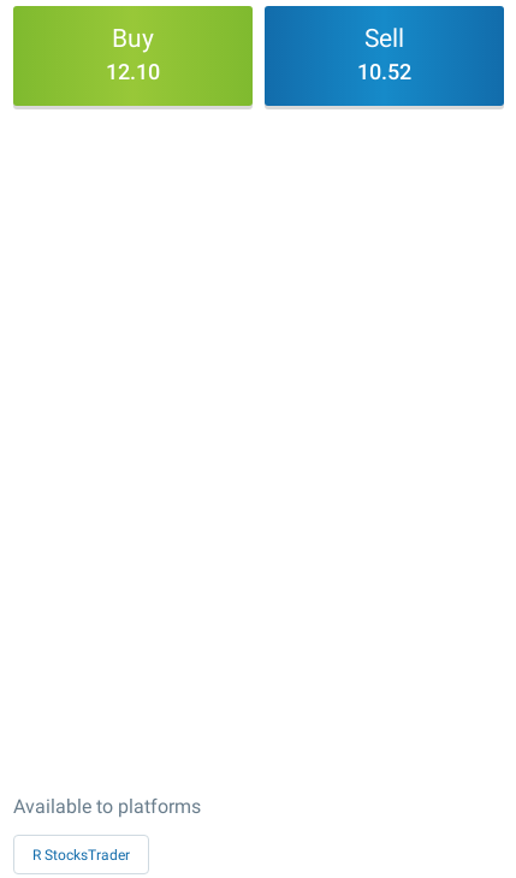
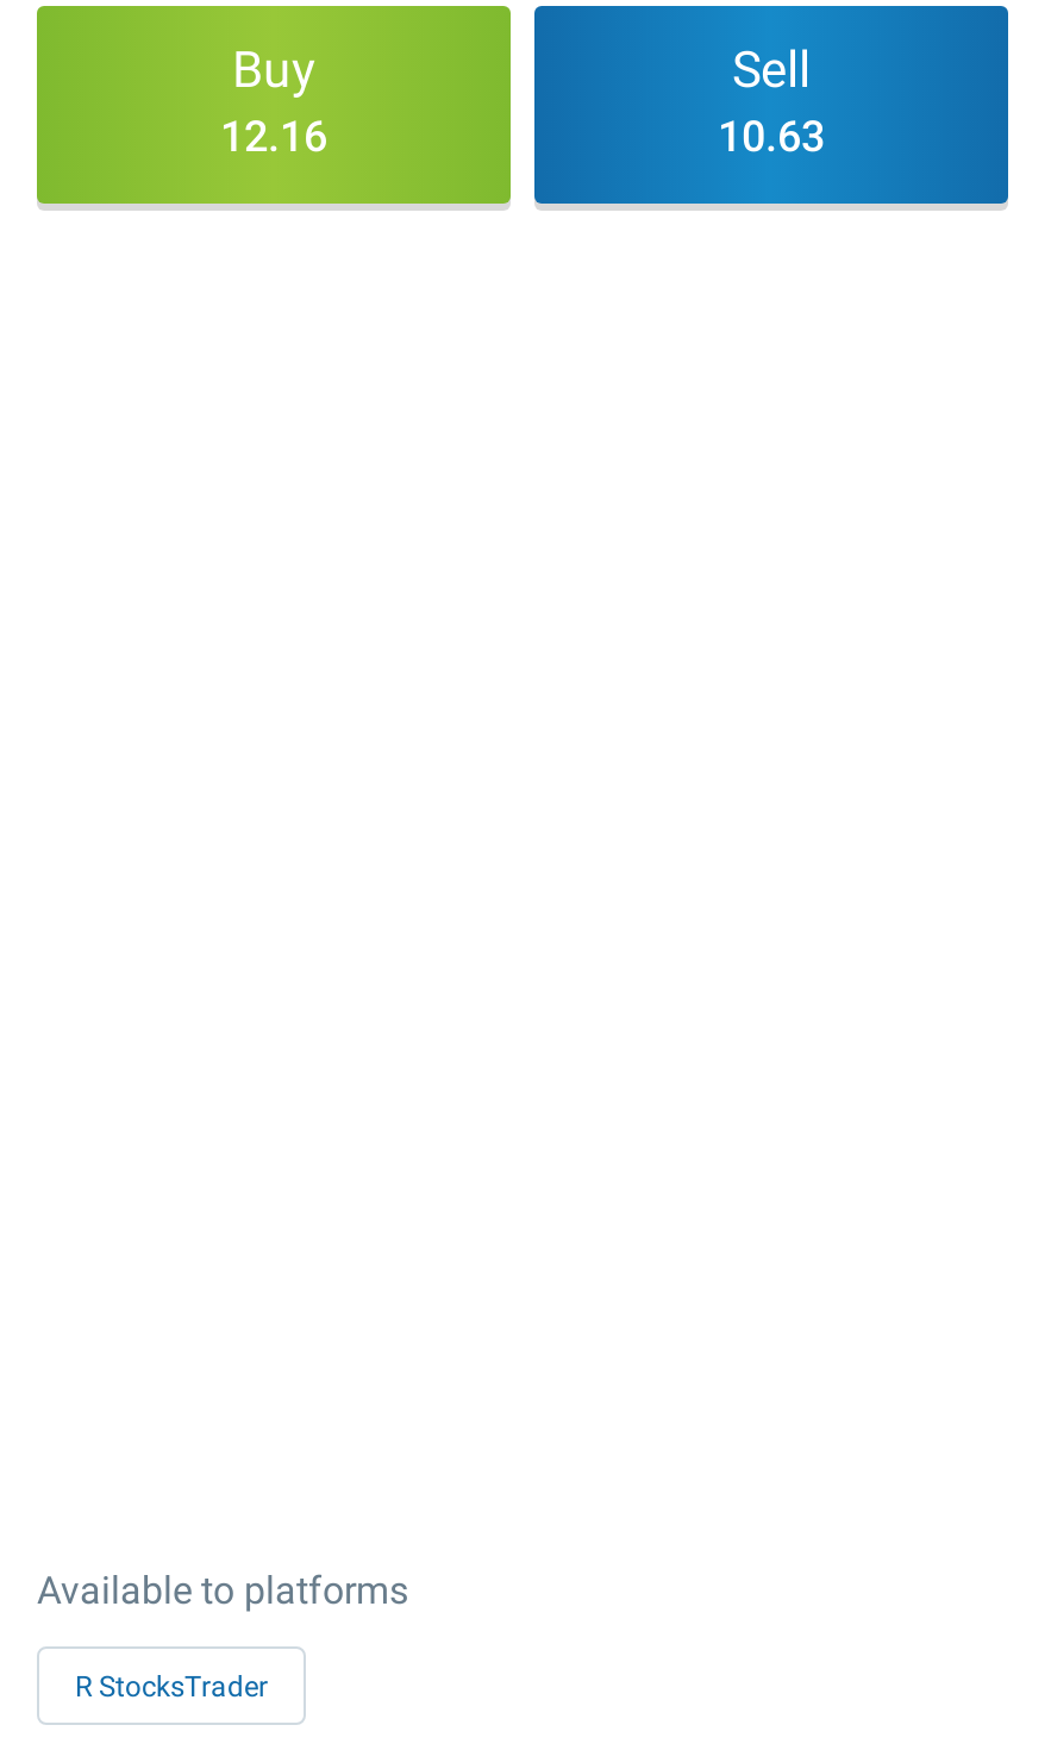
- 12.10
+ 12.16

- 10.52
+ 10.63
